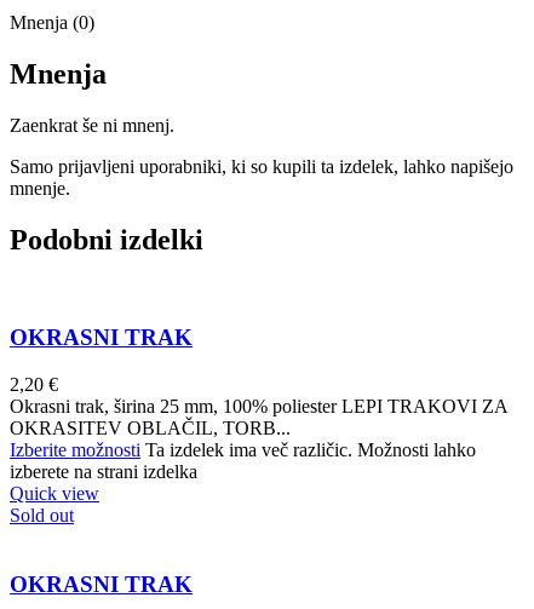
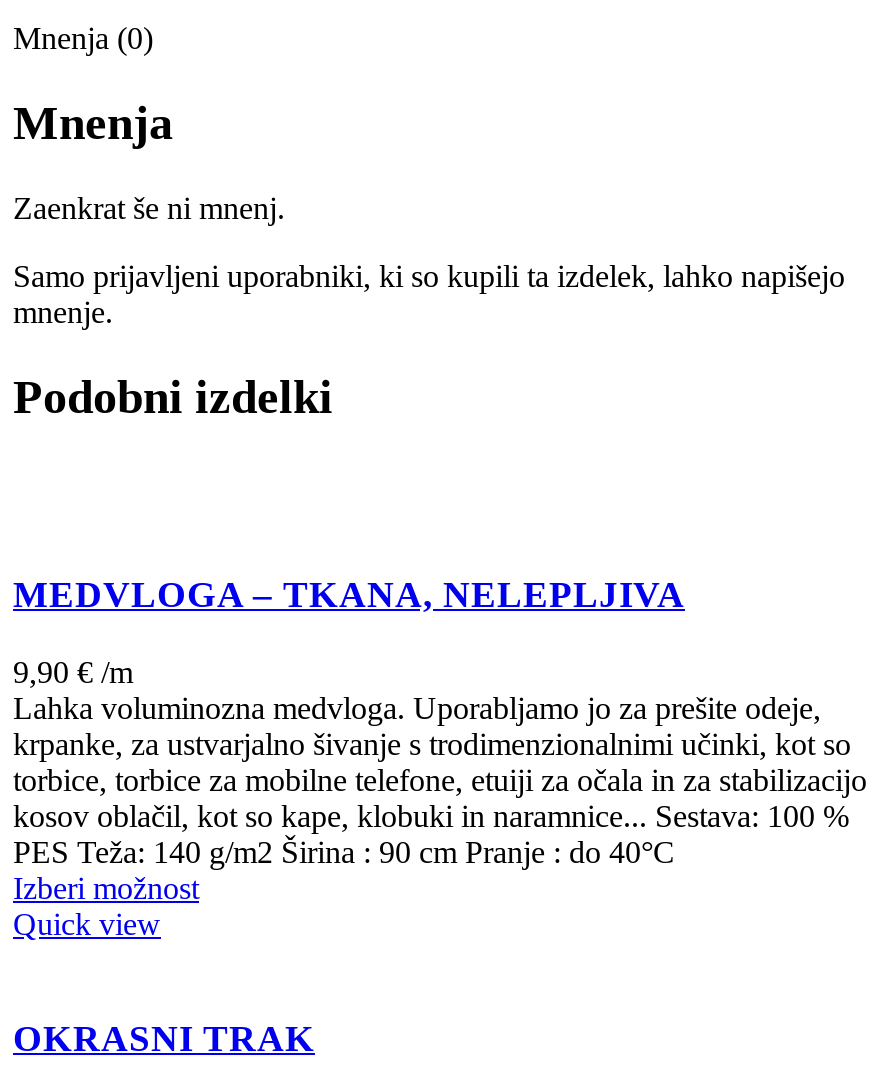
- OKRASNI TRAK
+ MEDVLOGA – TKANA, NELEPLJIVA

- 2,20 €
- Okrasni trak, širina 25 mm, 100% poliester LEPI TRAKOVI ZA
- OKRASITEV OBLAČIL, TORB...
- Izberite možnosti Ta izdelek ima več različic. Možnosti lahko
- izberete na strani izdelka
+ 9,90 €/m
+ Lahka voluminozna medvloga. Uporabljamo jo za prešite odeje,
+ krpanke, za ustvarjalno šivanje s trodimenzionalnimi učinki, kot so
+ torbice, torbice za mobilne telefone, etuiji za očala in za stabilizacijo
+ kosov oblačil, kot so kape, klobuki in naramnice... Sestava: 100 %
+ PES Teža: 140 g/m2 Širina : 90 cm Pranje : do 40°C
+ Izberi možnost

moved down: Quick view

- Sold out
